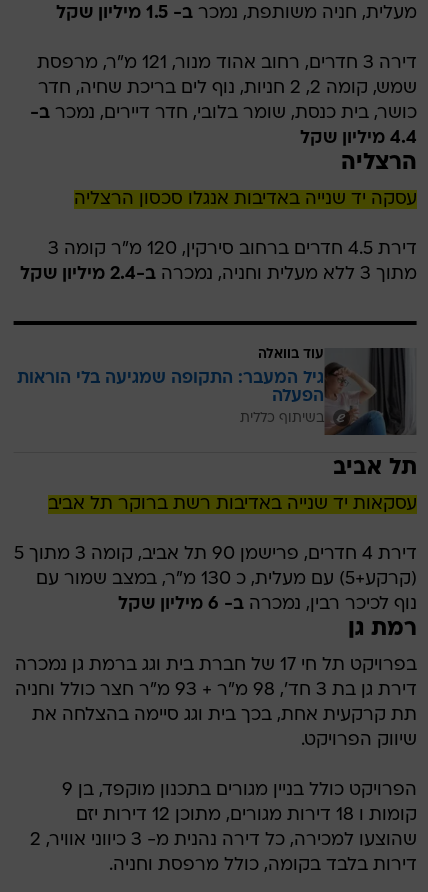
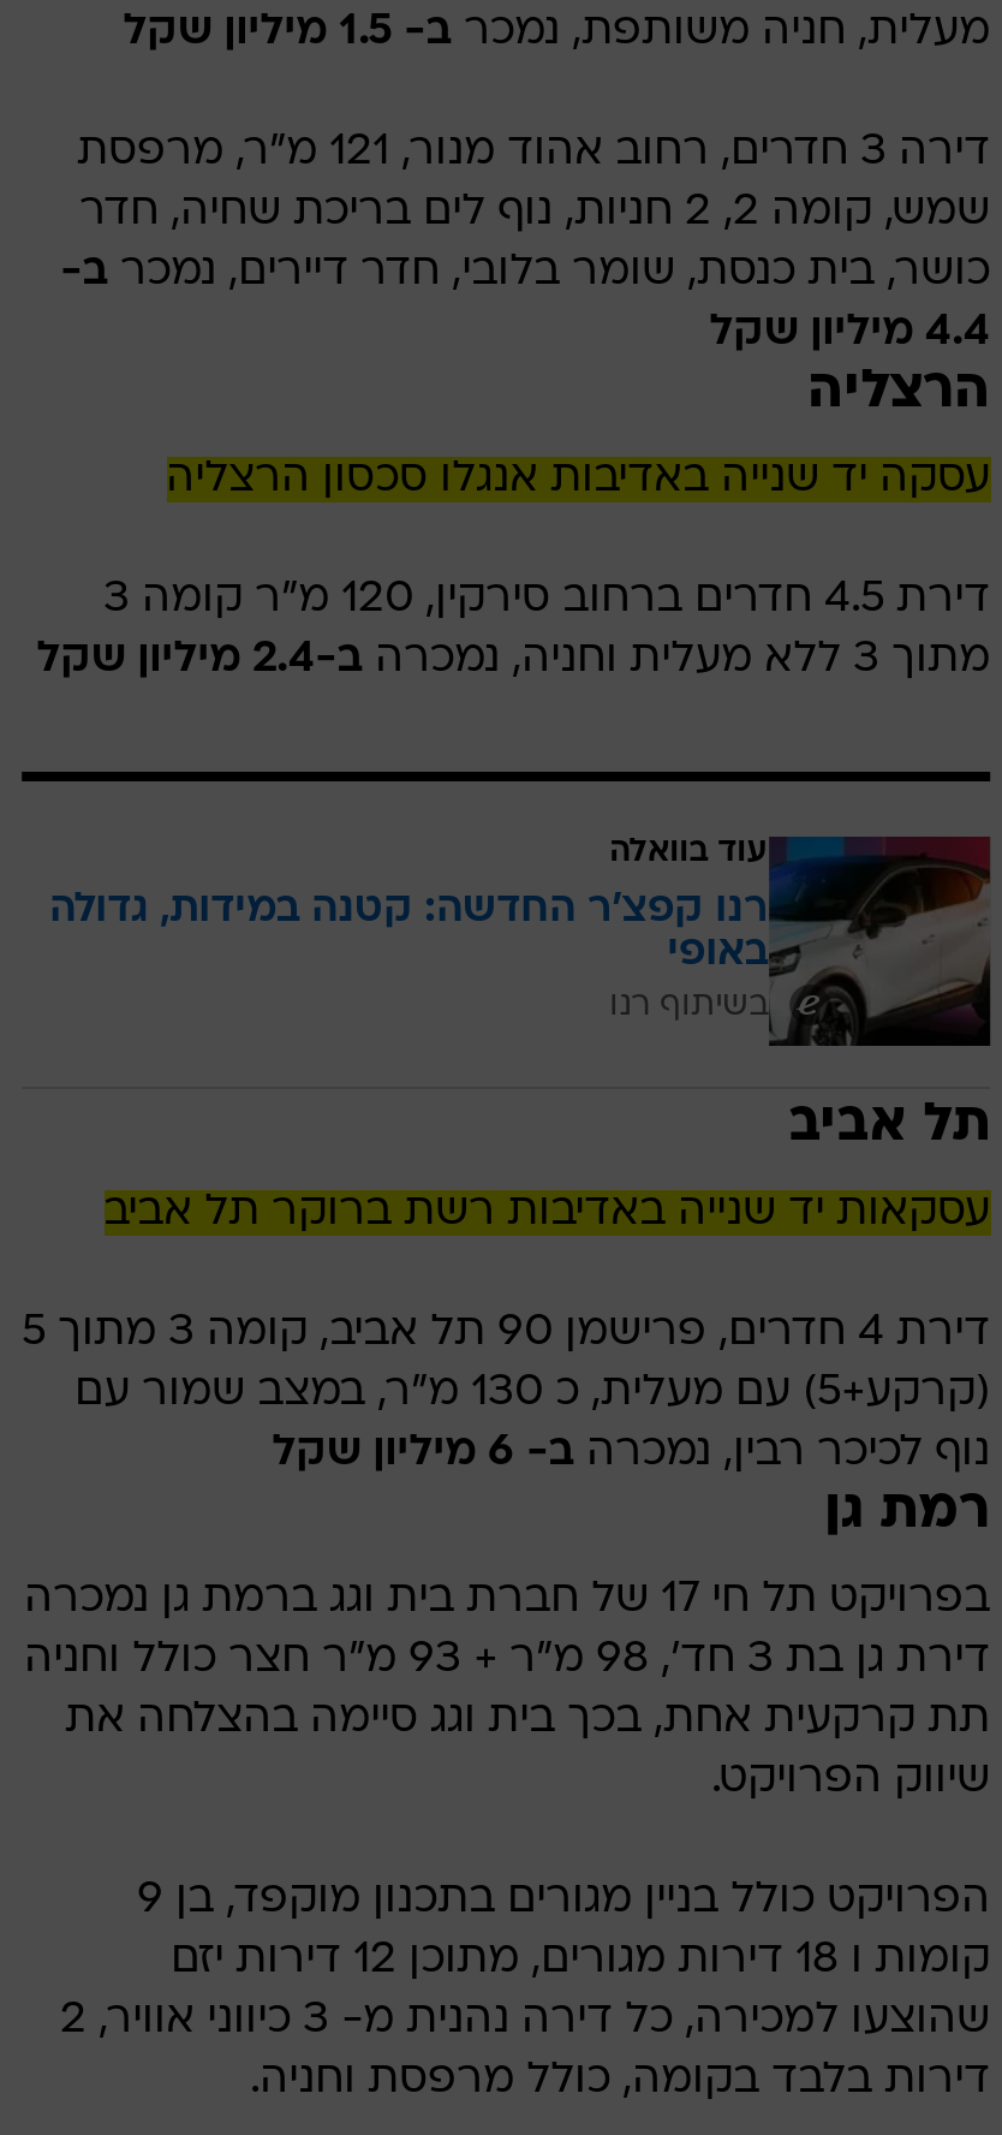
- [image]
- גיל המעבר: התקופה שמגיעה בלי הוראות
- הפעלה
- בשיתוף כללית
+ [image]
+ רנו קפצ'ר החדשה: קטנה במידות, גדולה
+ באופי
+ בשיתוף רנו
